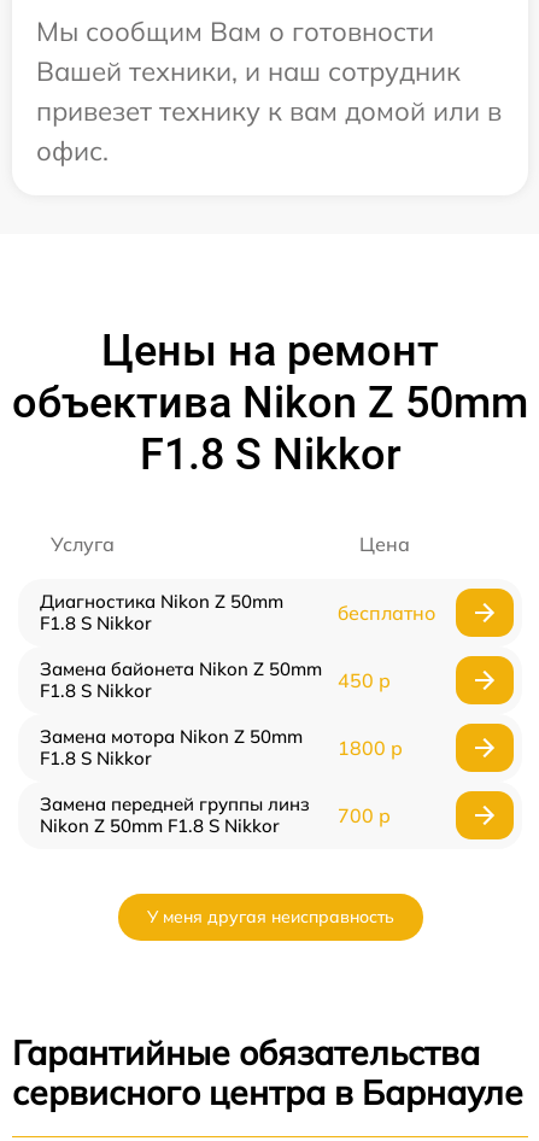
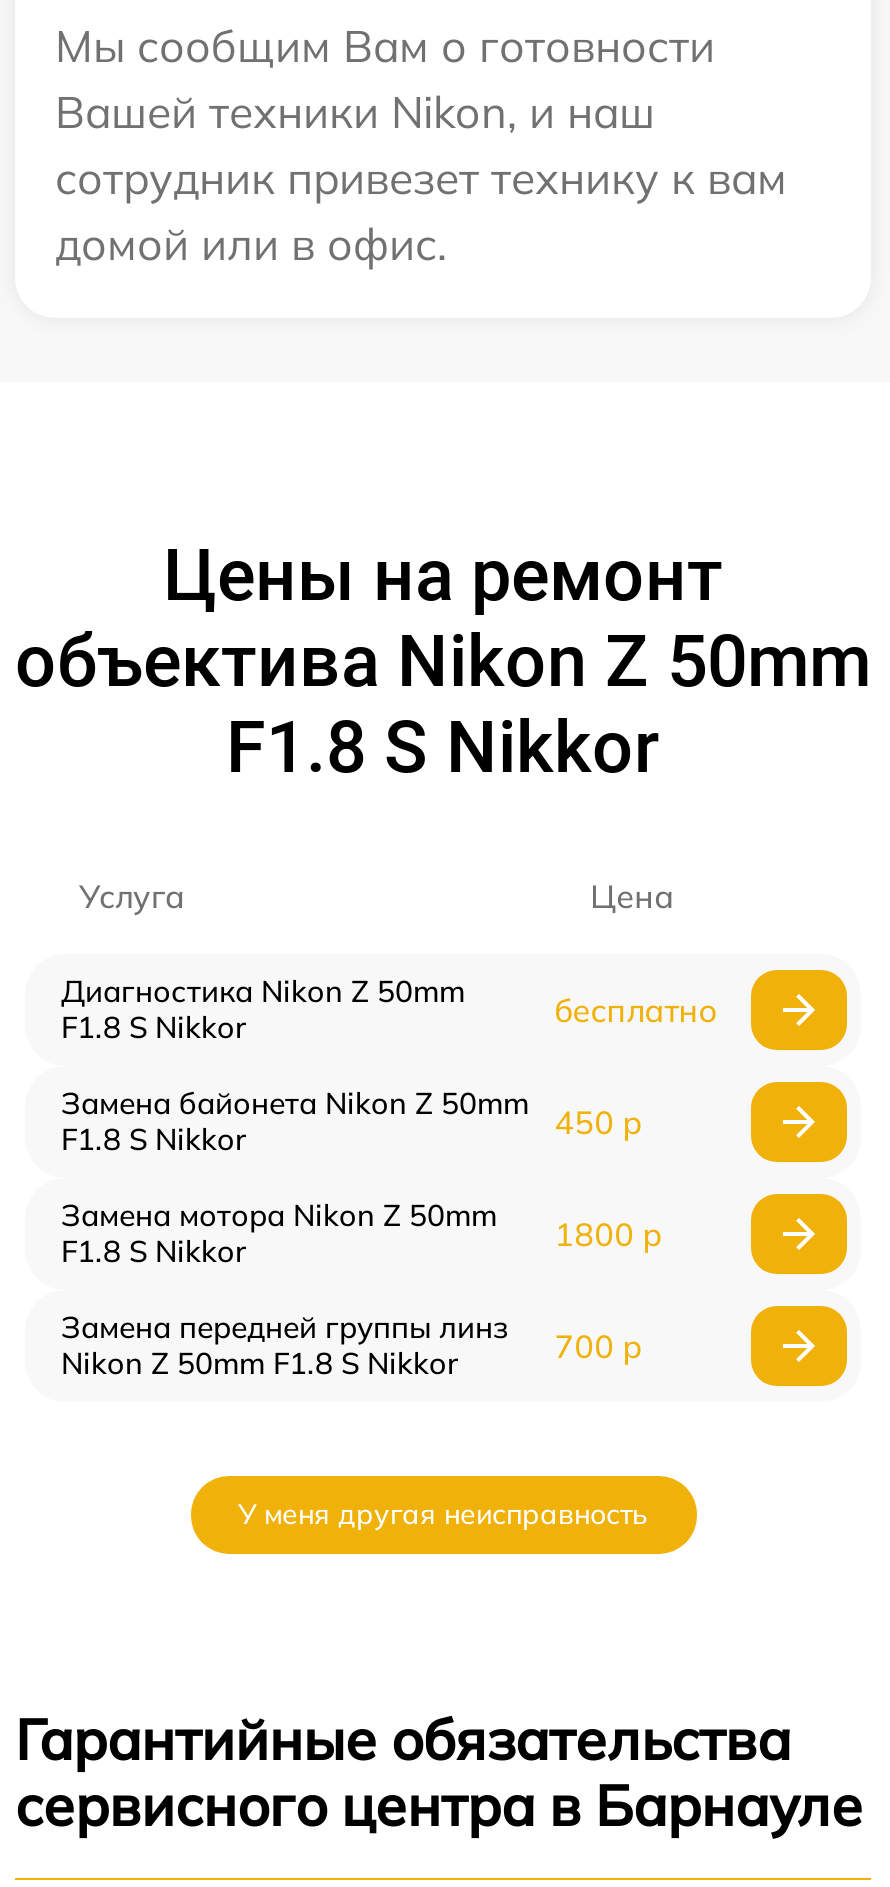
- Вашей техники, и наш сотрудник
- привезет технику к вам домой или в
- офис.
+ Вашей техники Nikon, и наш
+ сотрудник привезет технику к вам
+ домой или в офис.
